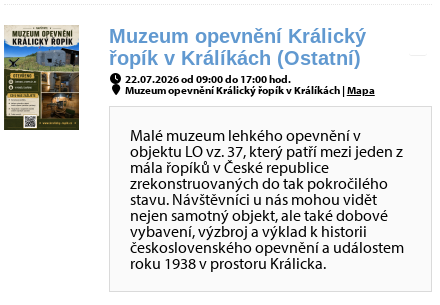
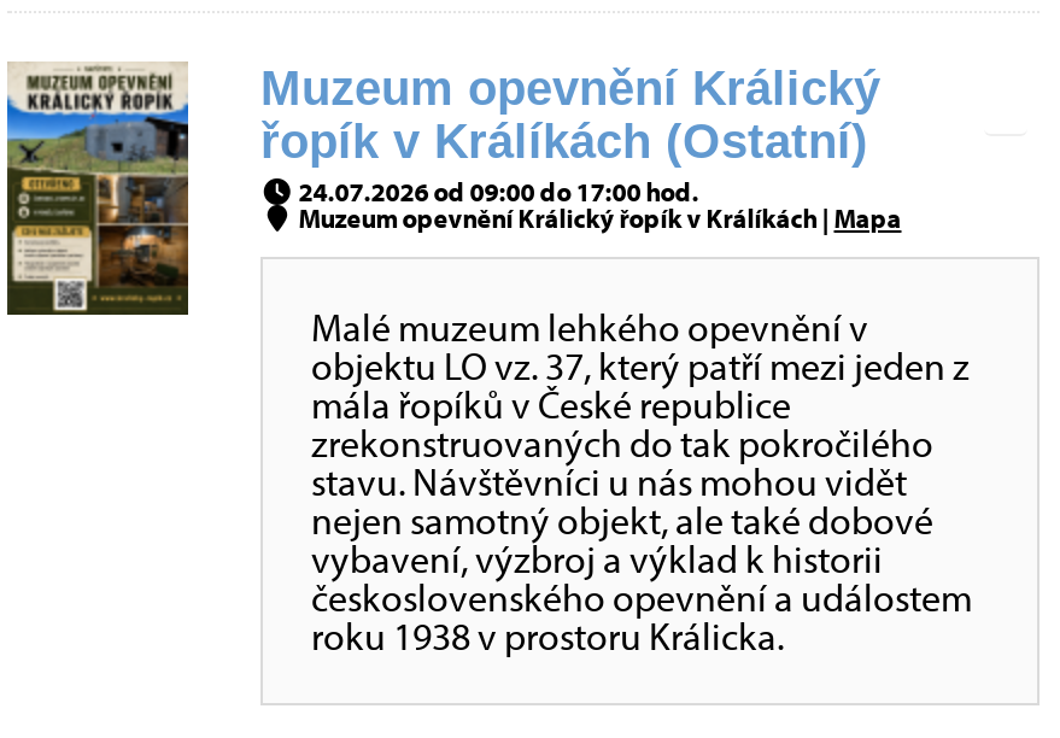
- 22.07.2026 od 09:00 do 17:00 hod.
+ 24.07.2026 od 09:00 do 17:00 hod.
